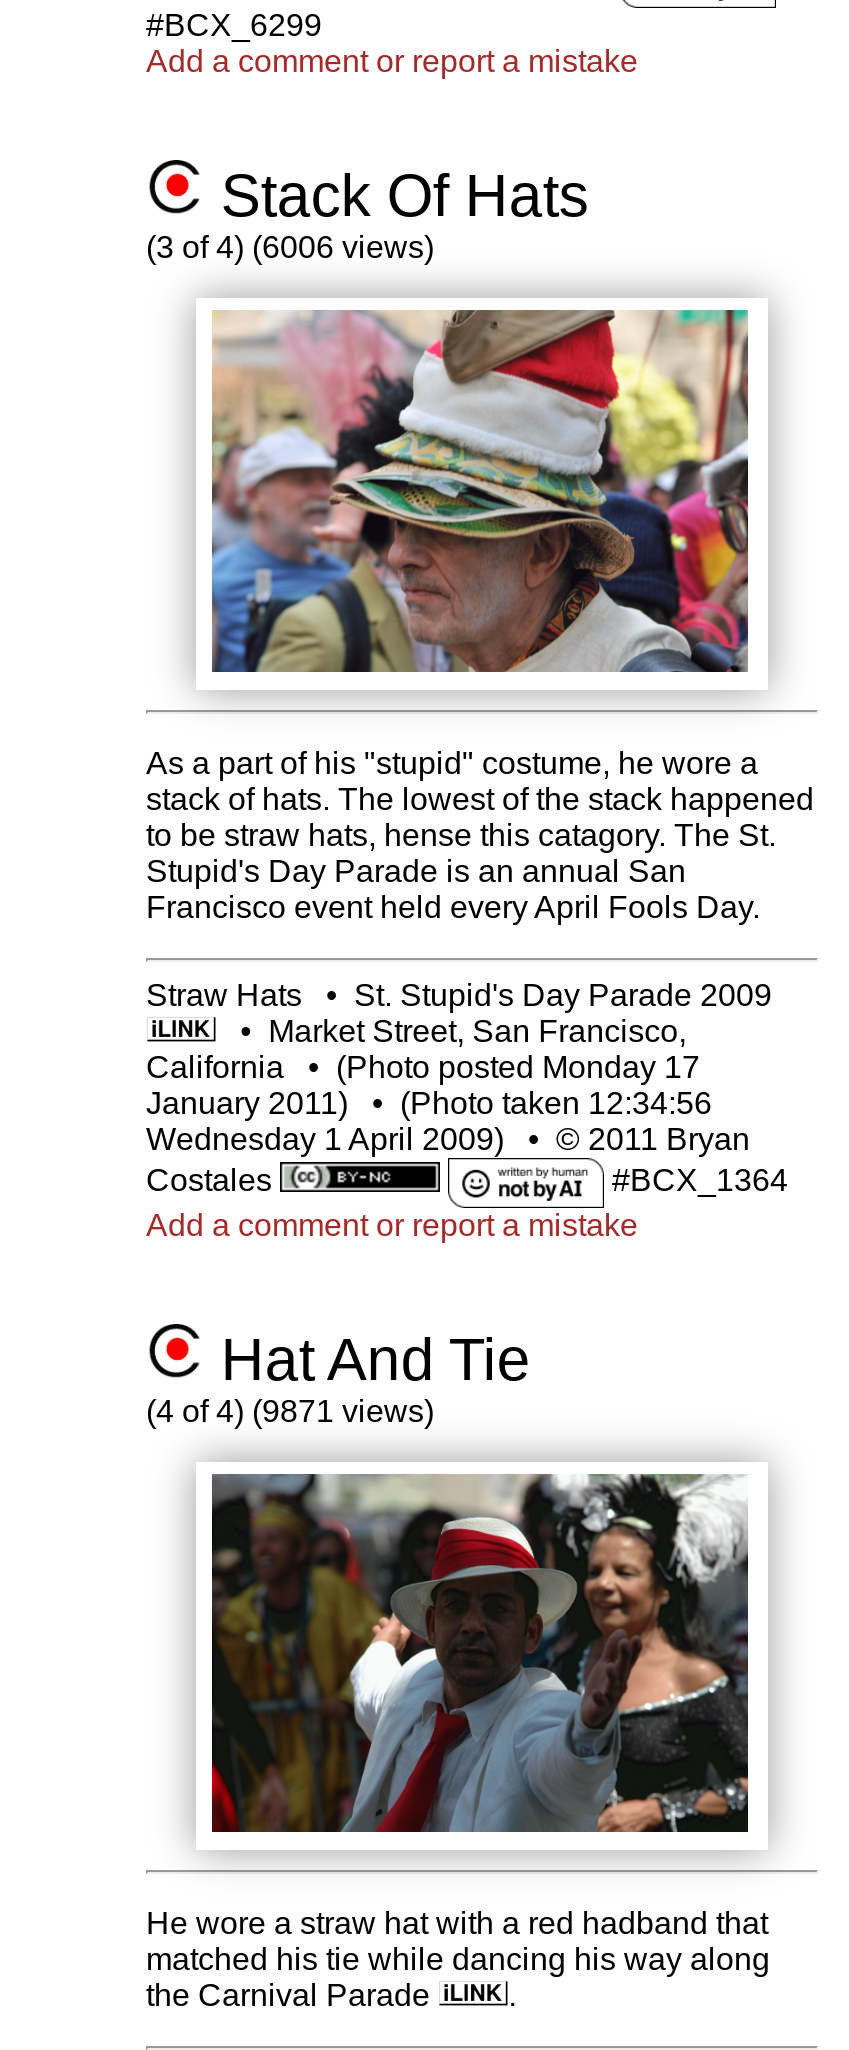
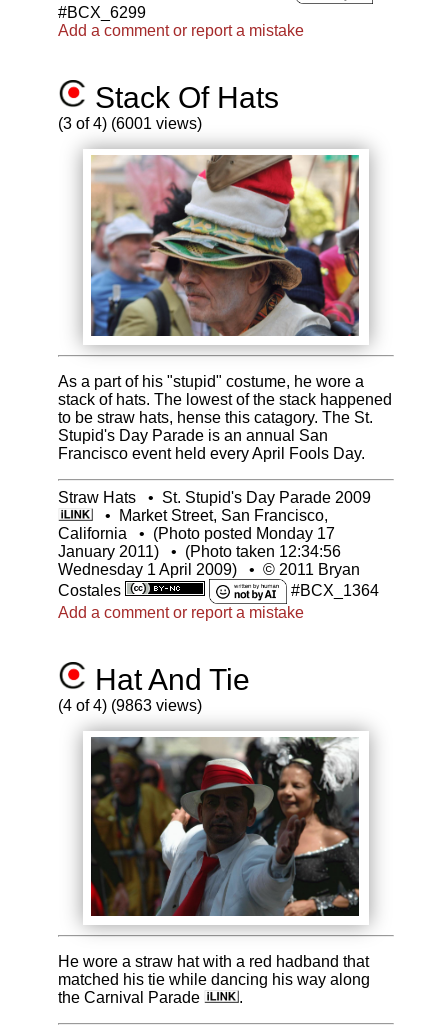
- (3 of 4) (6006 views)
+ (3 of 4) (6001 views)

- (4 of 4) (9871 views)
+ (4 of 4) (9863 views)
